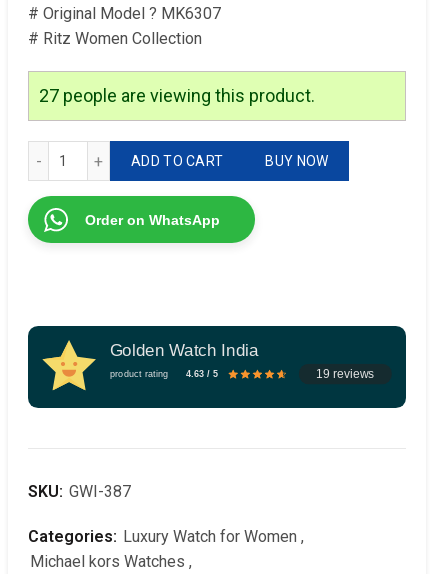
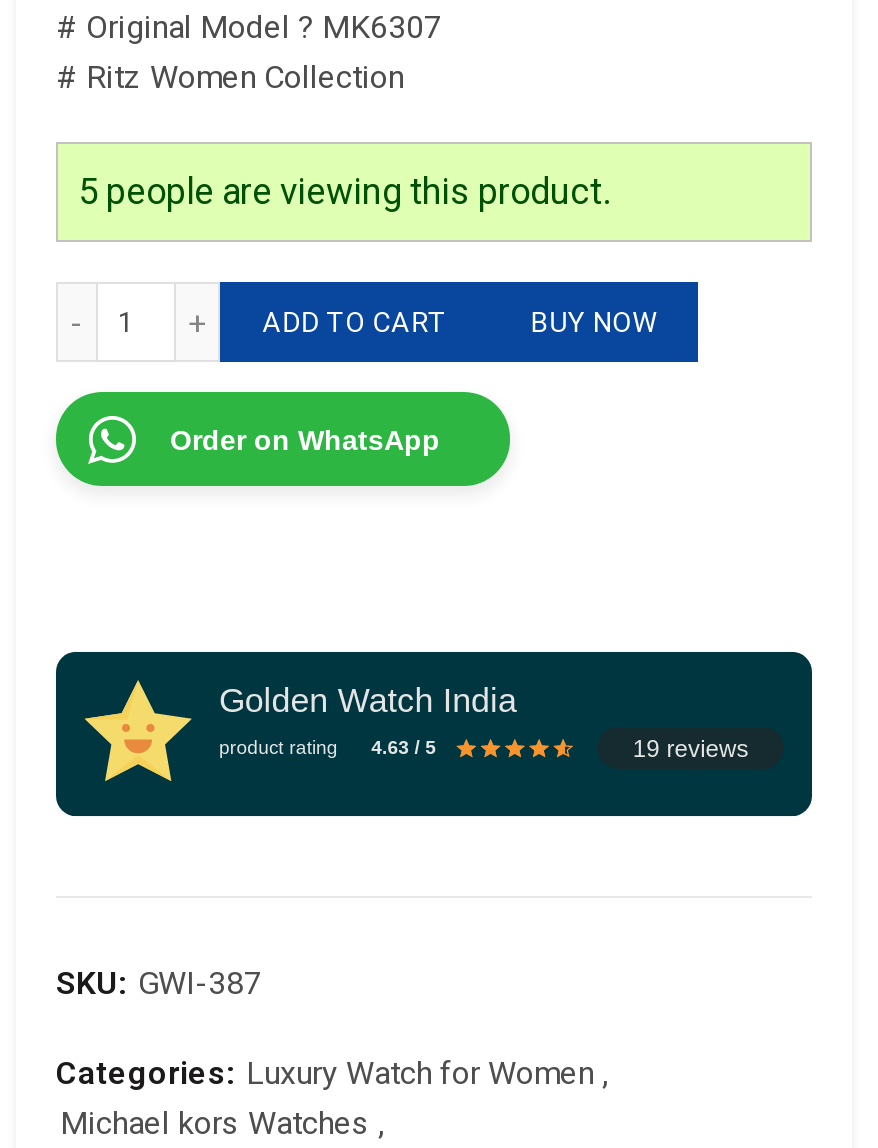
- 27 people are viewing this product.
+ 5 people are viewing this product.
